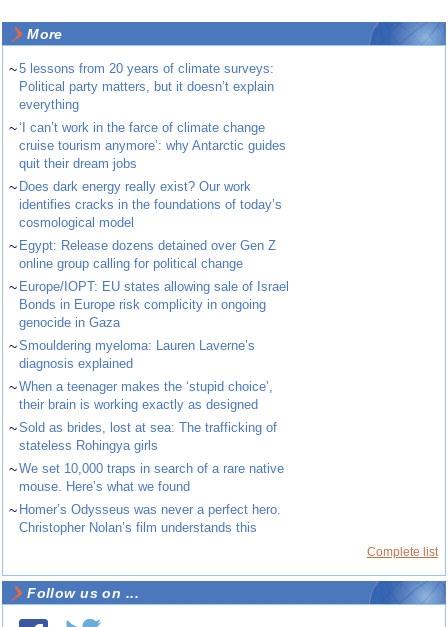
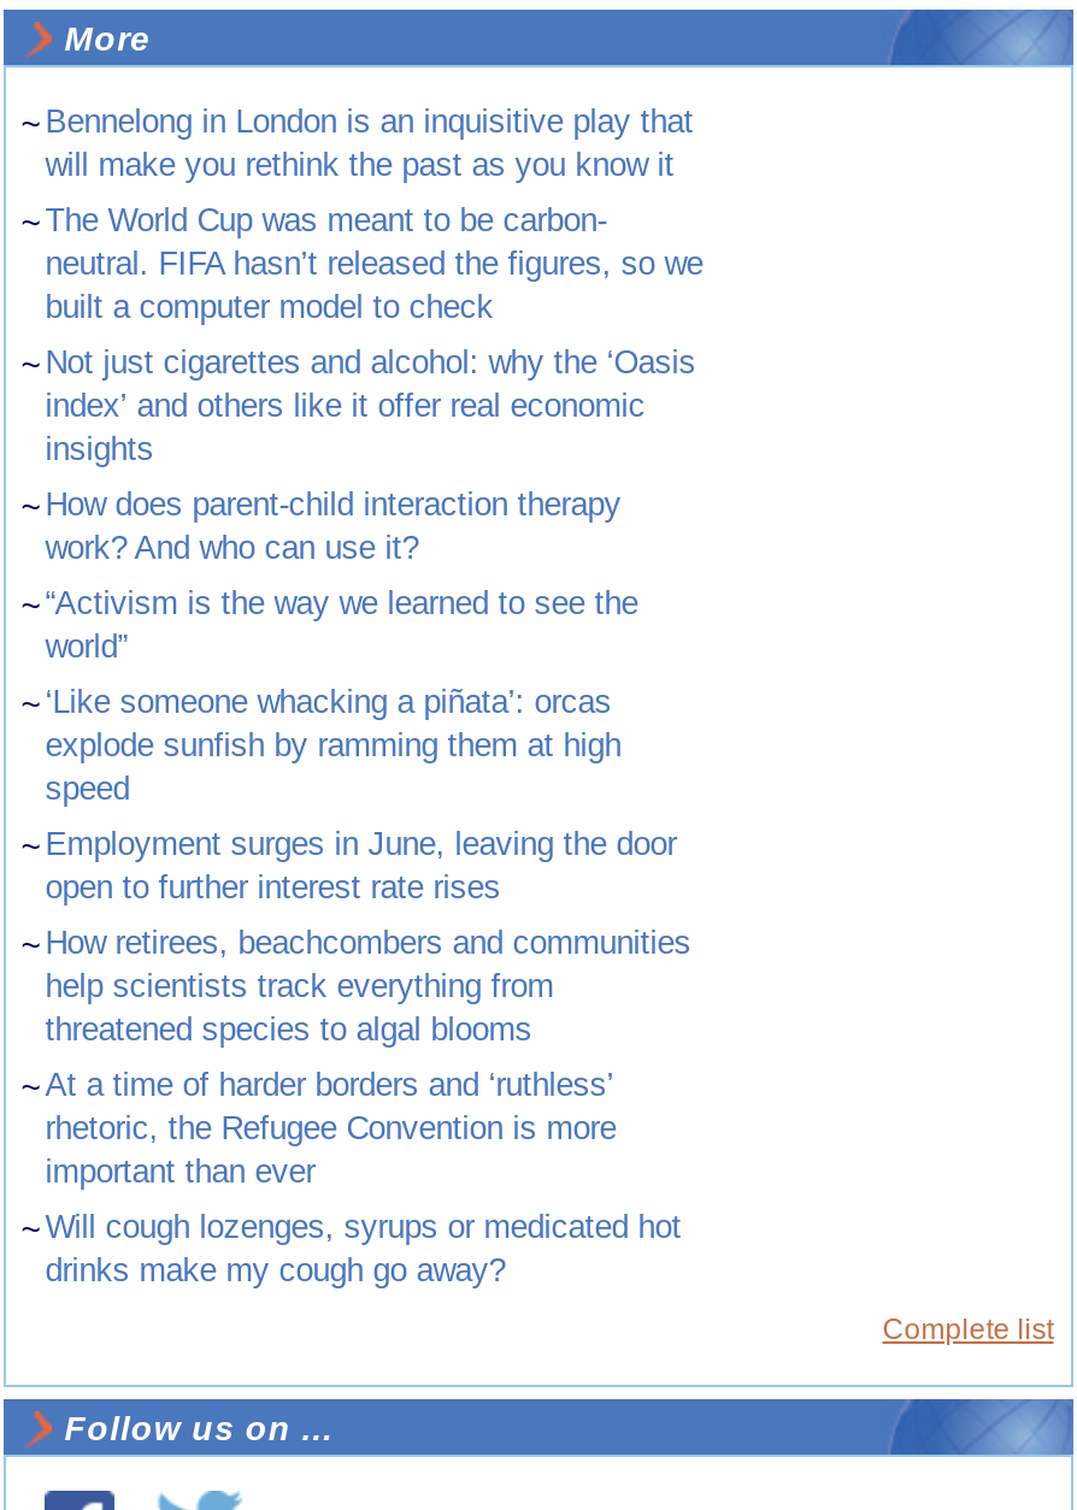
- ~ 5 lessons from 20 years of climate surveys:
- Political party matters, but it doesn’t explain
- everything
+ ~ Bennelong in London is an inquisitive play that
+ will make you rethink the past as you know it

- ~ ‘I can’t work in the farce of climate change
- cruise tourism anymore’: why Antarctic guides
- quit their dream jobs
+ ~ The World Cup was meant to be carbon-
+ neutral. FIFA hasn’t released the figures, so we
+ built a computer model to check

- ~ Does dark energy really exist? Our work
- identifies cracks in the foundations of today’s
- cosmological model
+ ~ Not just cigarettes and alcohol: why the ‘Oasis
+ index’ and others like it offer real economic
+ insights

- ~ Egypt: Release dozens detained over Gen Z
- online group calling for political change
+ ~ How does parent-child interaction therapy
+ work? And who can use it?

- ~ Europe/IOPT: EU states allowing sale of Israel
- Bonds in Europe risk complicity in ongoing
- genocide in Gaza
+ ~ “Activism is the way we learned to see the
+ world”

- ~ Smouldering myeloma: Lauren Laverne’s
- diagnosis explained
+ ~ ‘Like someone whacking a piñata’: orcas
+ explode sunfish by ramming them at high
+ speed

- ~ When a teenager makes the ‘stupid choice’,
- their brain is working exactly as designed
+ ~ Employment surges in June, leaving the door
+ open to further interest rate rises

- ~ Sold as brides, lost at sea: The trafficking of
- stateless Rohingya girls
+ ~ How retirees, beachcombers and communities
+ help scientists track everything from
+ threatened species to algal blooms

- ~ We set 10,000 traps in search of a rare native
- mouse. Here’s what we found
+ ~ At a time of harder borders and ‘ruthless’
+ rhetoric, the Refugee Convention is more
+ important than ever

- ~ Homer’s Odysseus was never a perfect hero.
- Christopher Nolan’s film understands this
+ ~ Will cough lozenges, syrups or medicated hot
+ drinks make my cough go away?
